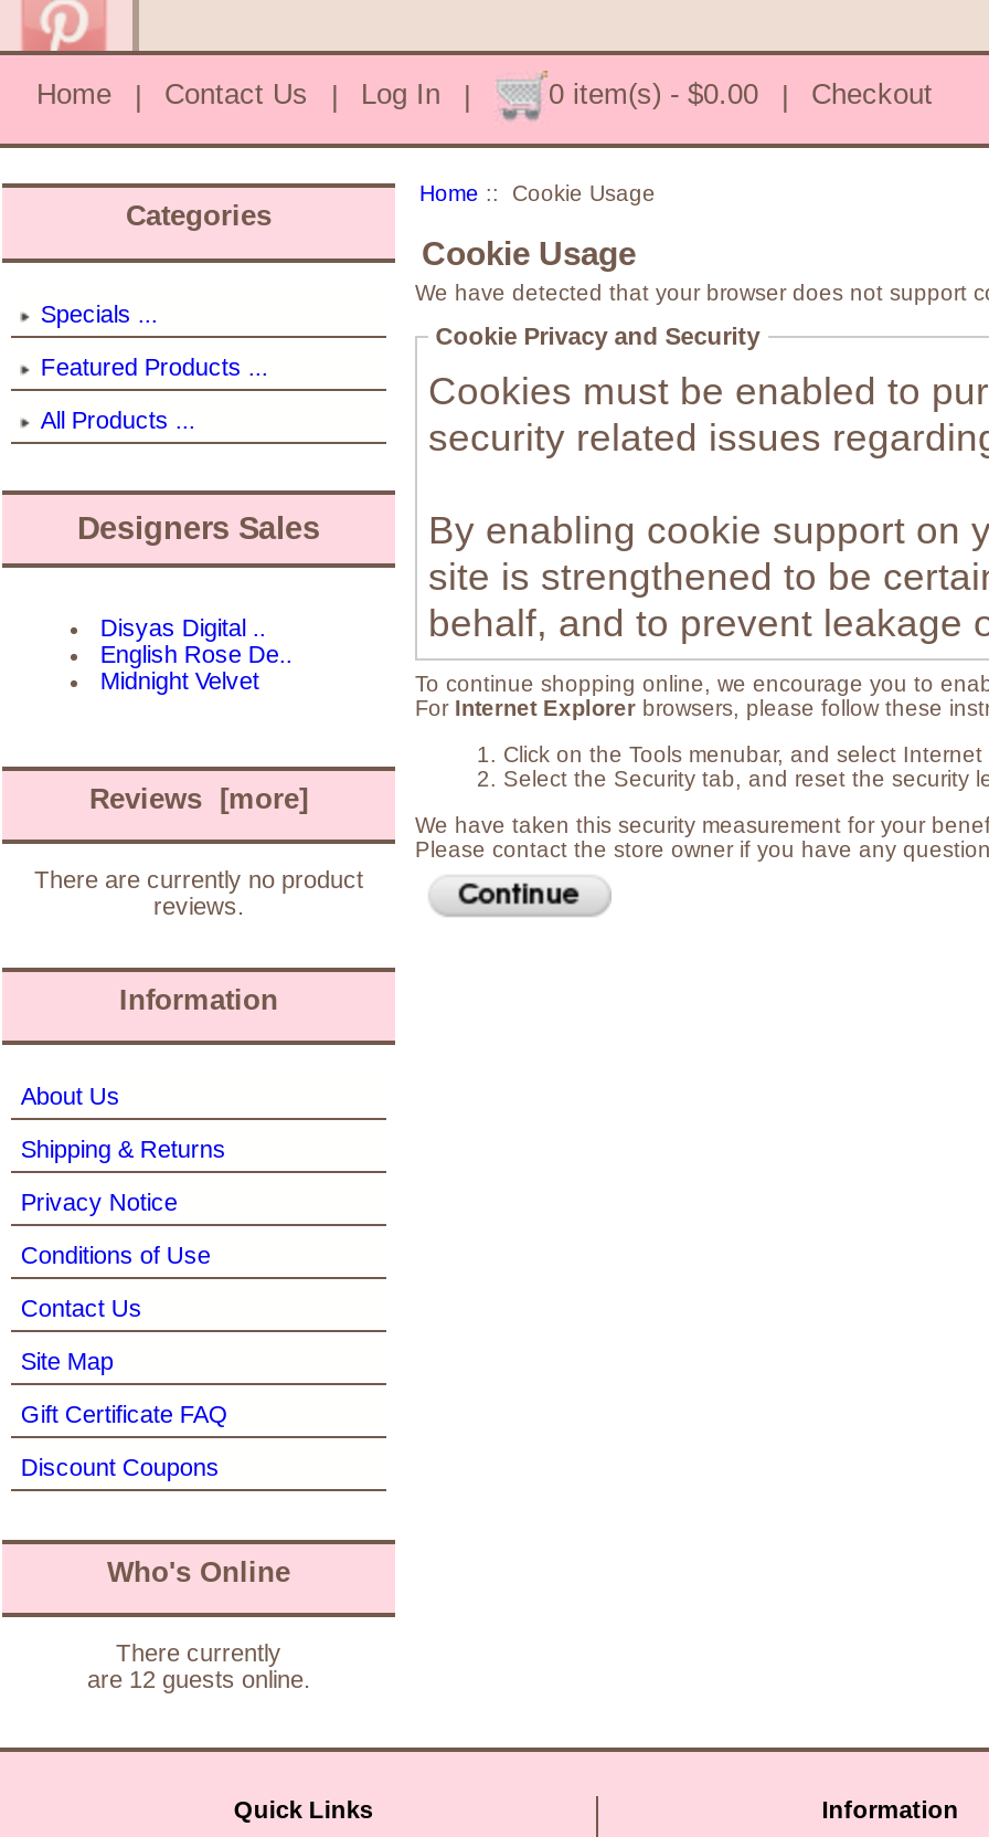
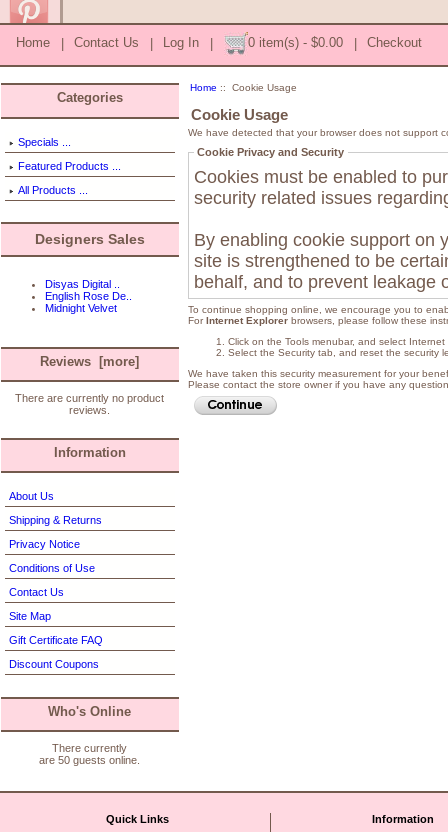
- are 12 guests online.
+ are 50 guests online.
